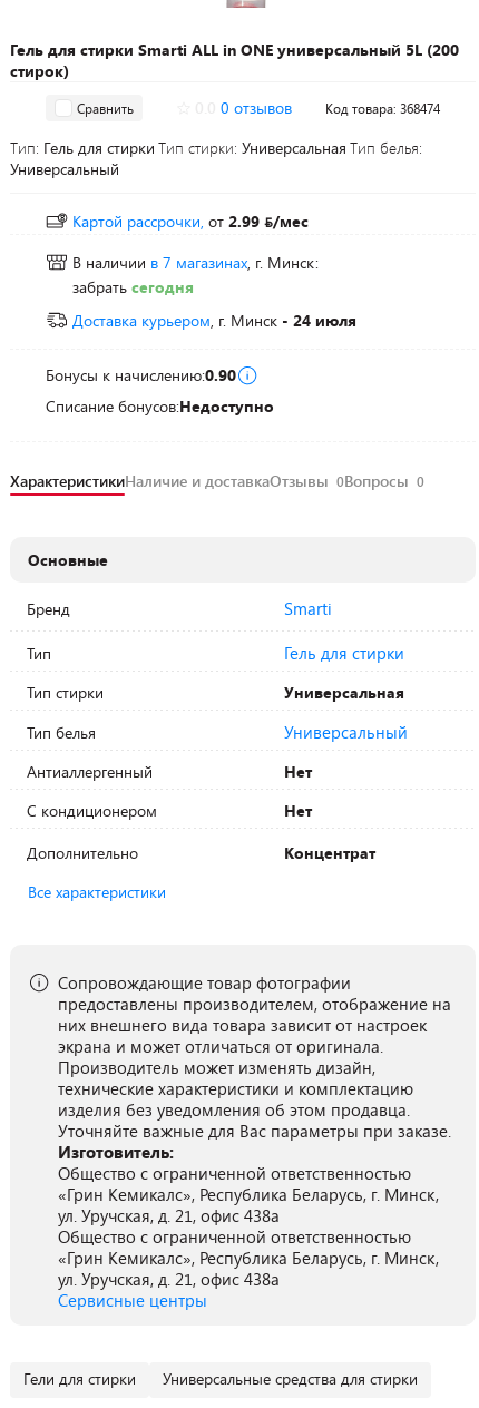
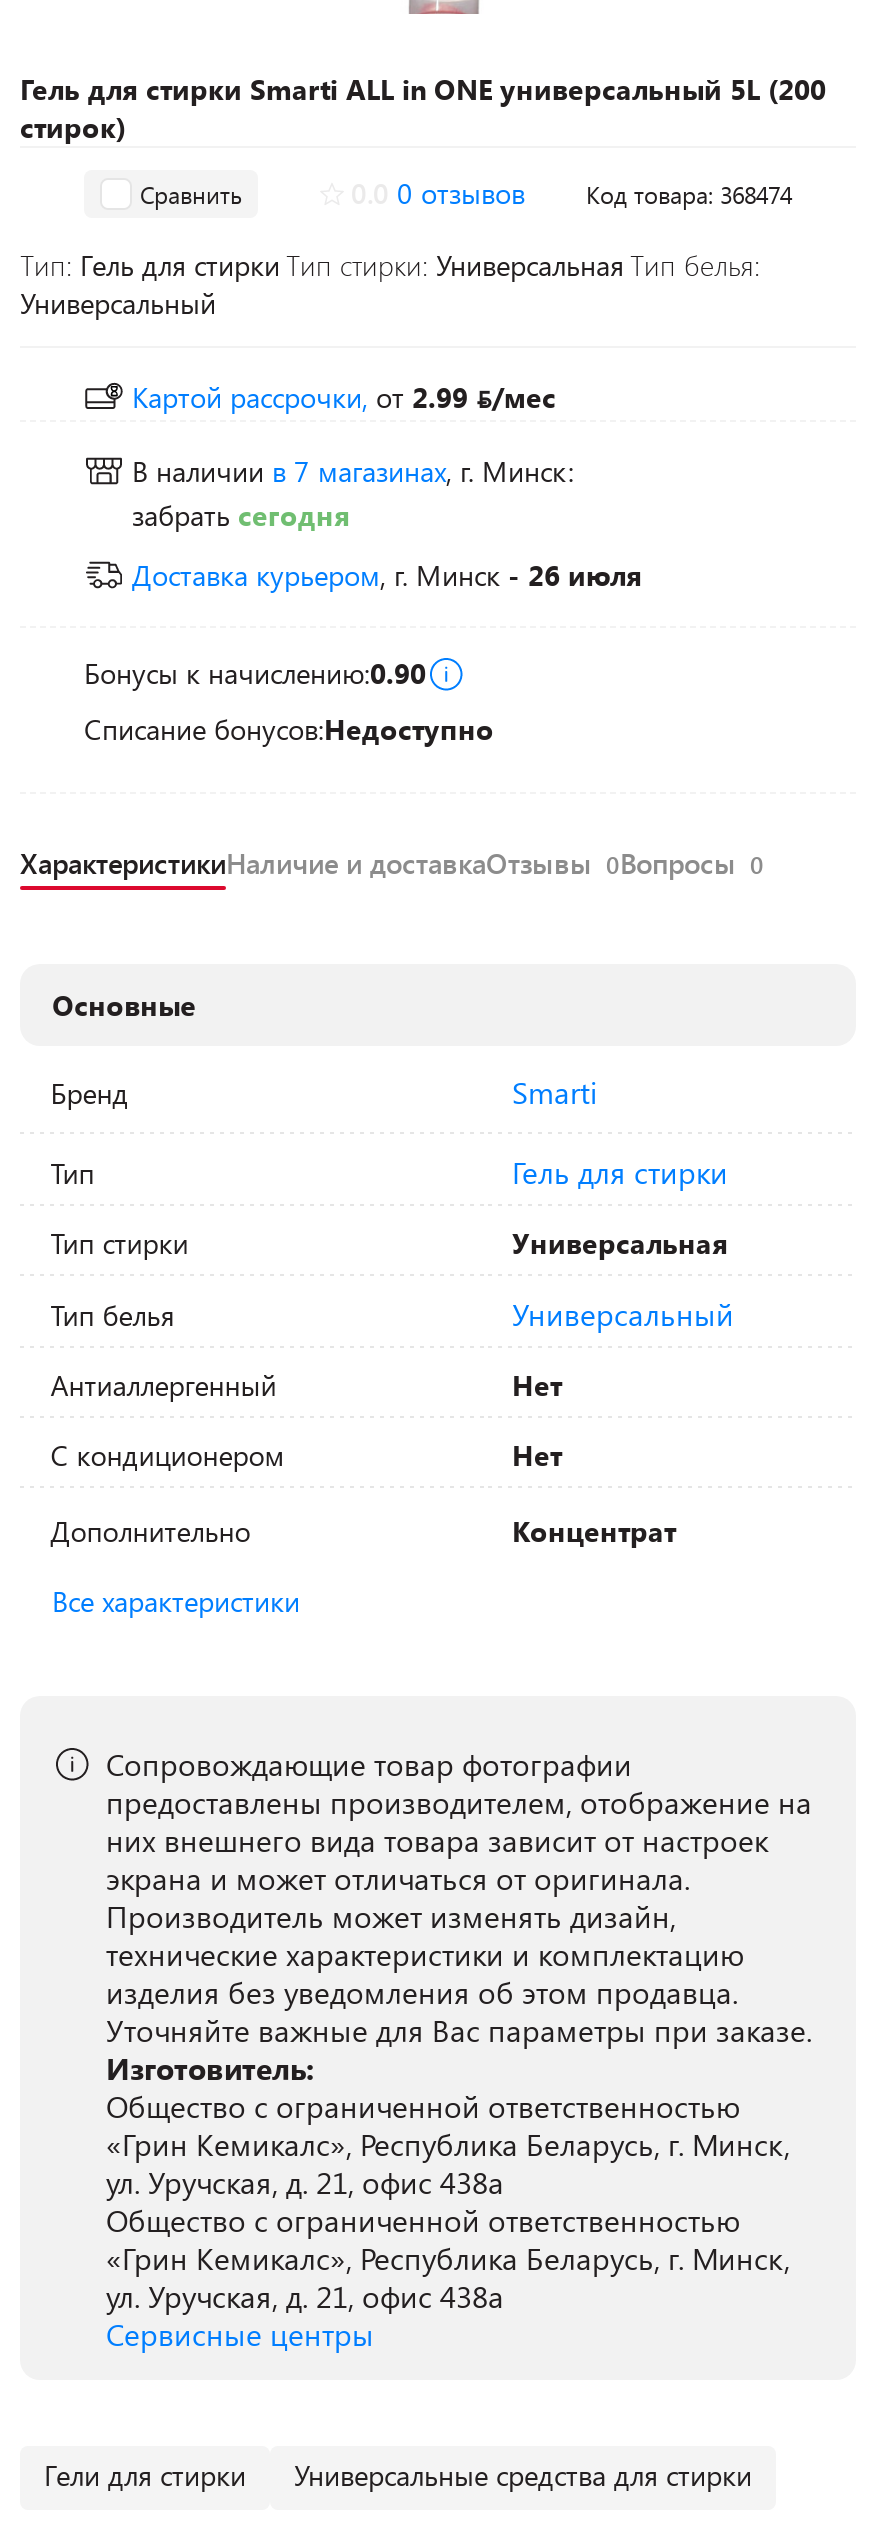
- Доставка курьером, г. Минск - 24 июля
+ Доставка курьером, г. Минск - 26 июля
